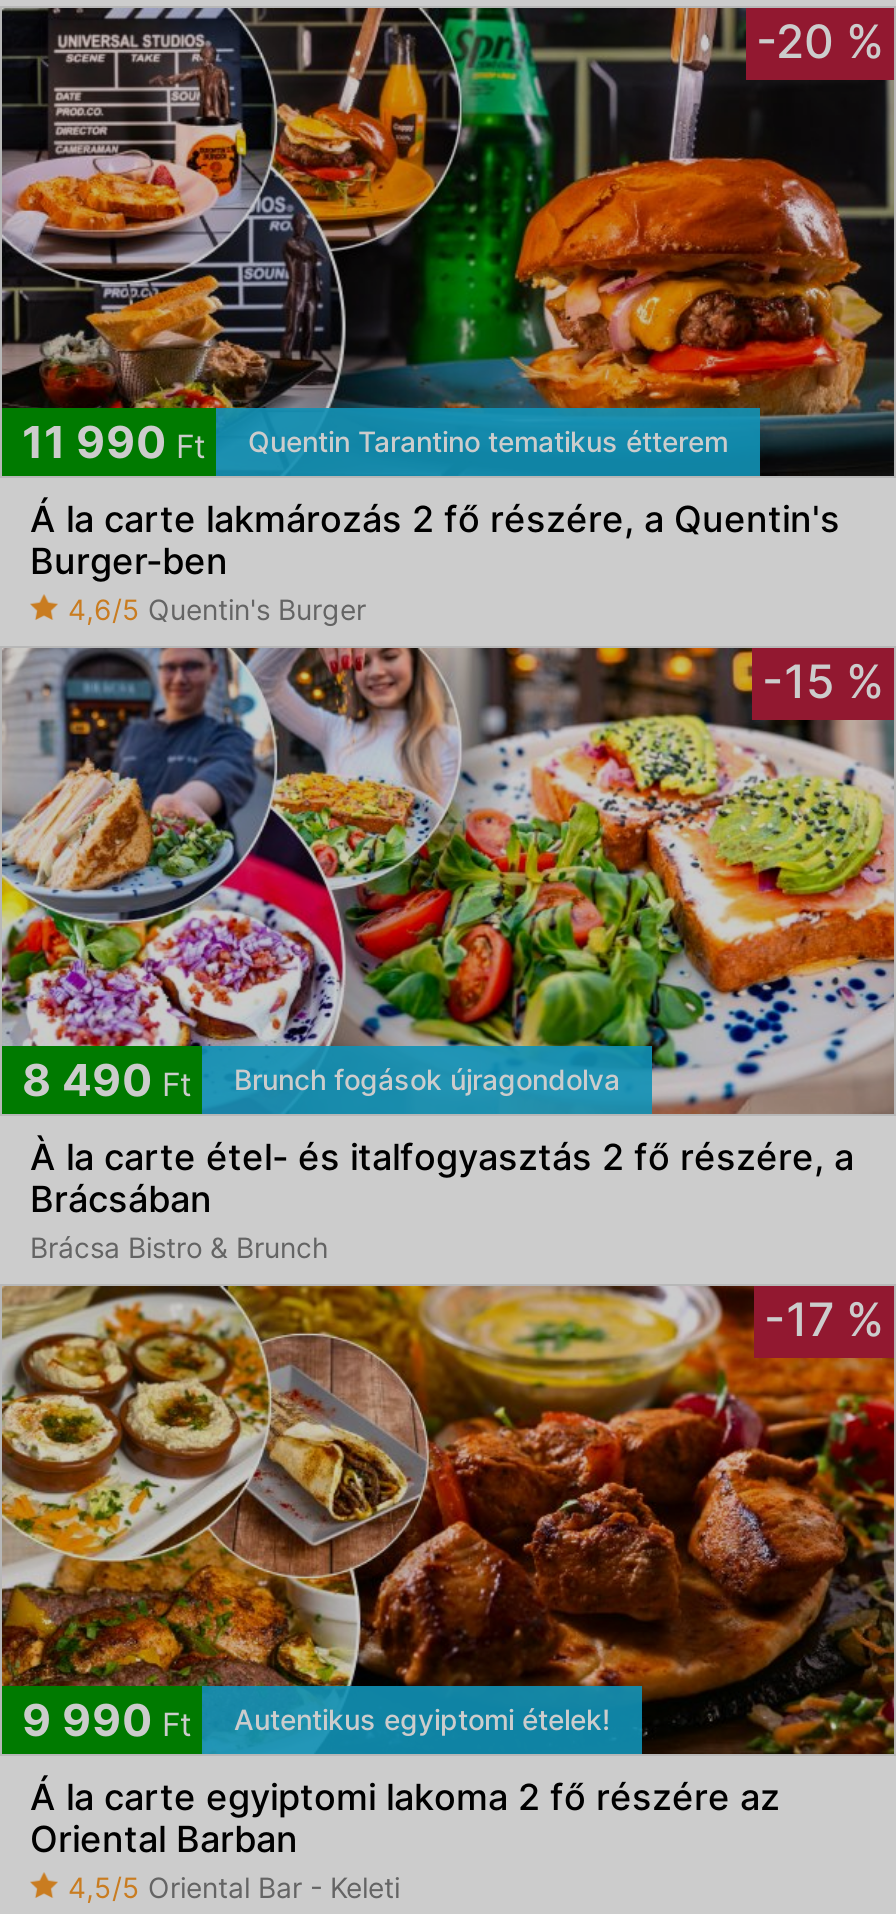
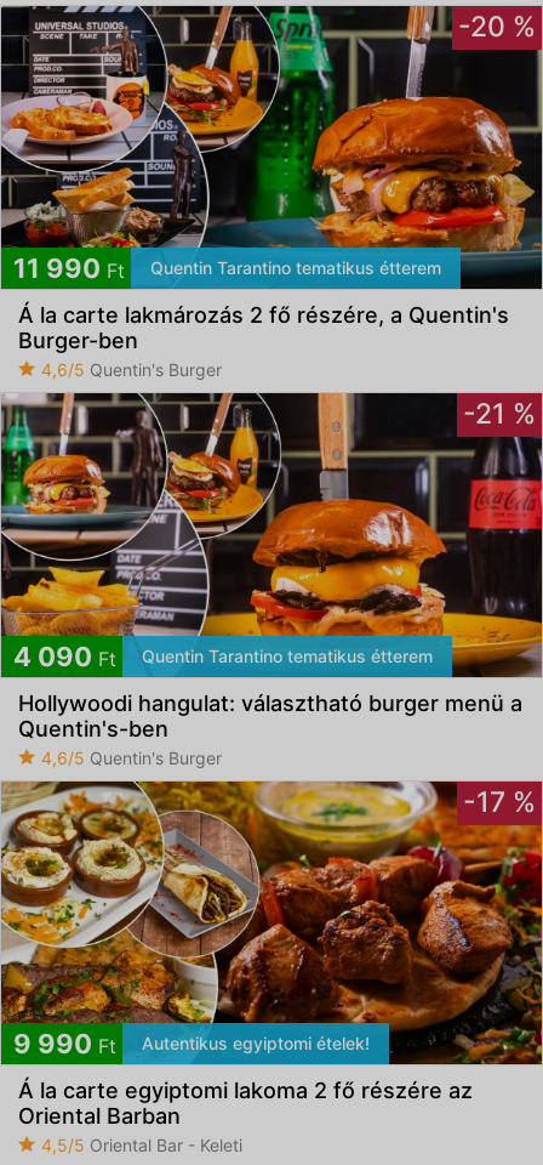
- [image]
- -15 %
+ [image]
+ -21 %

- 8 490 Ft
- Brunch fogások újragondolva
+ 4 090 Ft
+ Quentin Tarantino tematikus étterem

- À la carte étel- és italfogyasztás 2 fő részére, a
- Brácsában
- Brácsa Bistro & Brunch
+ Hollywoodi hangulat: választható burger menü a
+ Quentin's-ben
+ 4,6/5 Quentin's Burger
